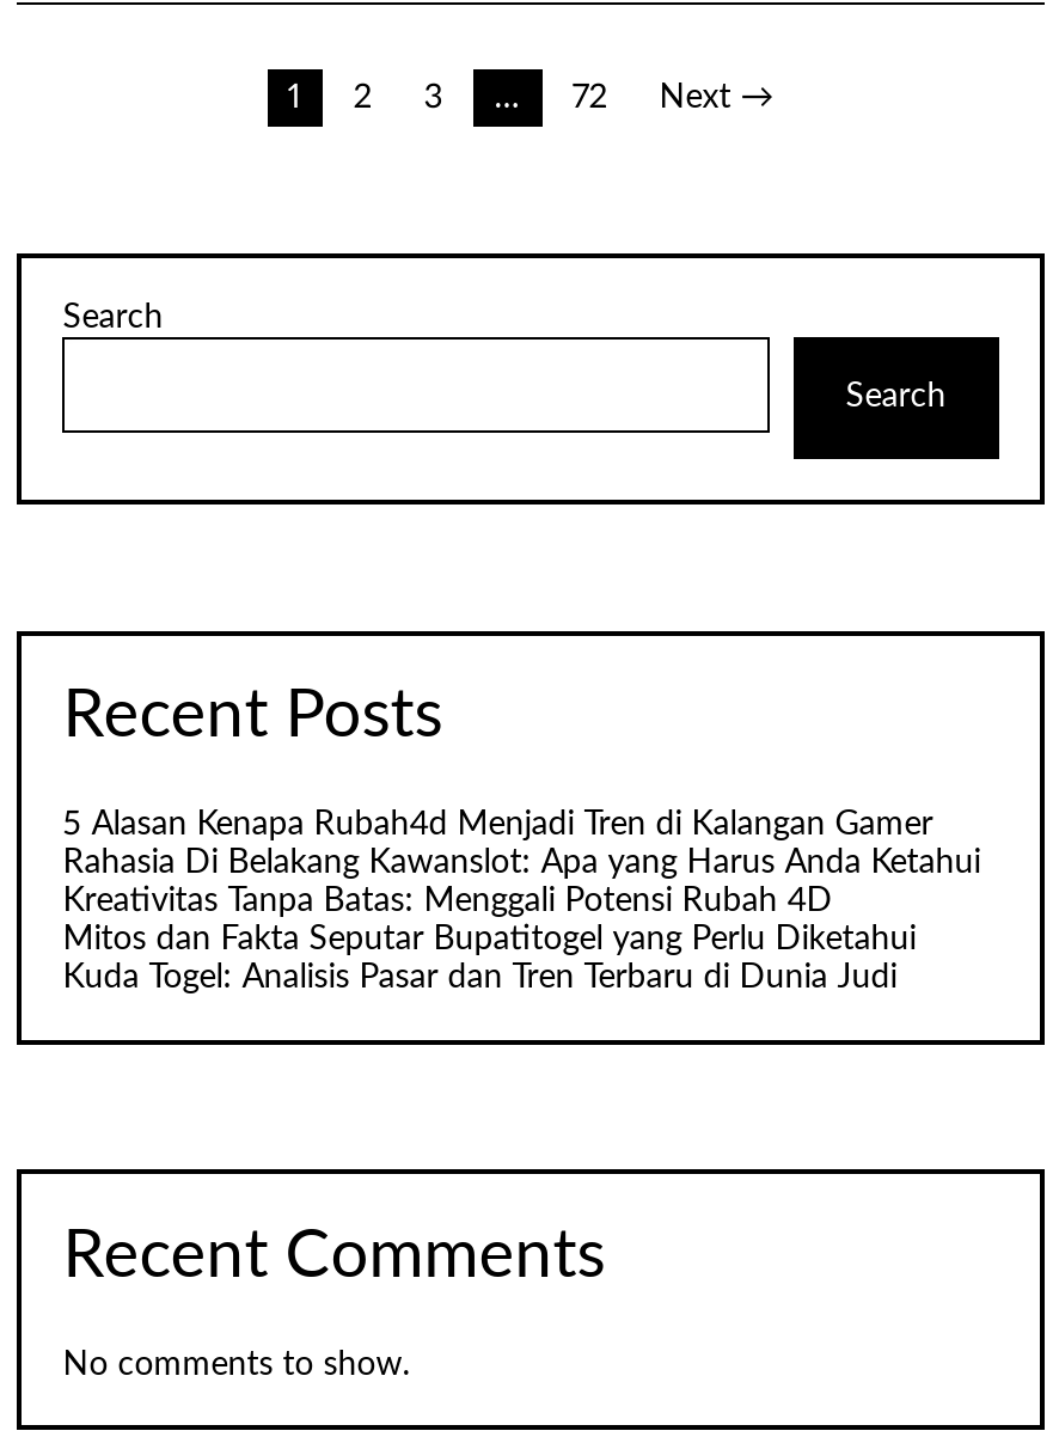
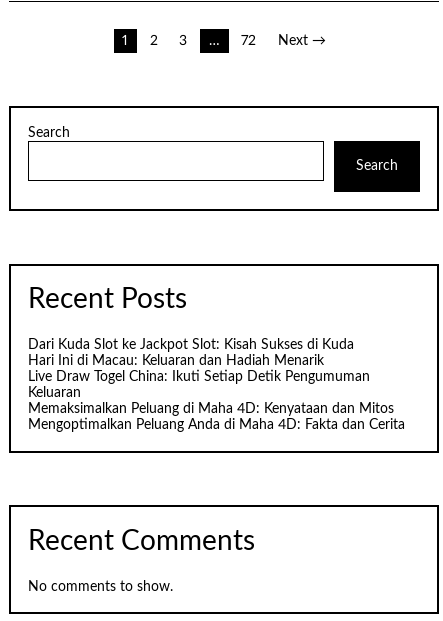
- 5 Alasan Kenapa Rubah4d Menjadi Tren di Kalangan Gamer
- Rahasia Di Belakang Kawanslot: Apa yang Harus Anda Ketahui
- Kreativitas Tanpa Batas: Menggali Potensi Rubah 4D
- Mitos dan Fakta Seputar Bupatitogel yang Perlu Diketahui
- Kuda Togel: Analisis Pasar dan Tren Terbaru di Dunia Judi
+ Dari Kuda Slot ke Jackpot Slot: Kisah Sukses di Kuda
+ Hari Ini di Macau: Keluaran dan Hadiah Menarik
+ Live Draw Togel China: Ikuti Setiap Detik Pengumuman
+ Keluaran
+ Memaksimalkan Peluang di Maha 4D: Kenyataan dan Mitos
+ Mengoptimalkan Peluang Anda di Maha 4D: Fakta dan Cerita
